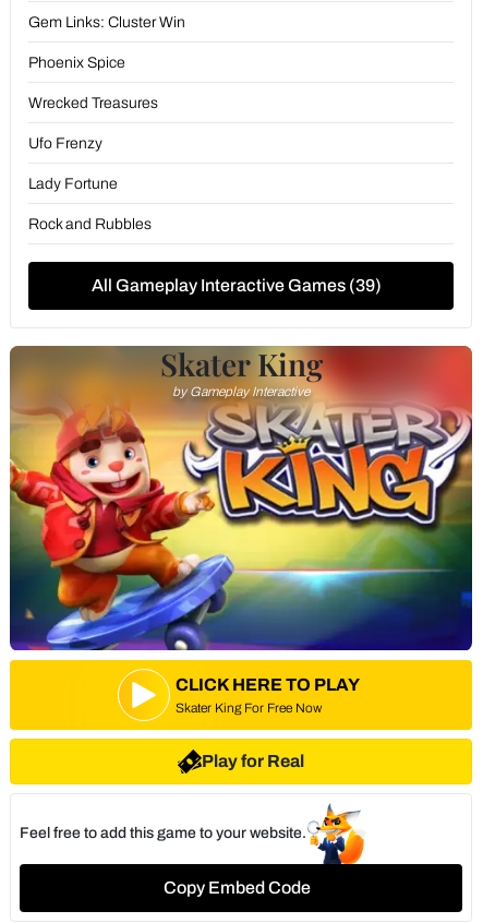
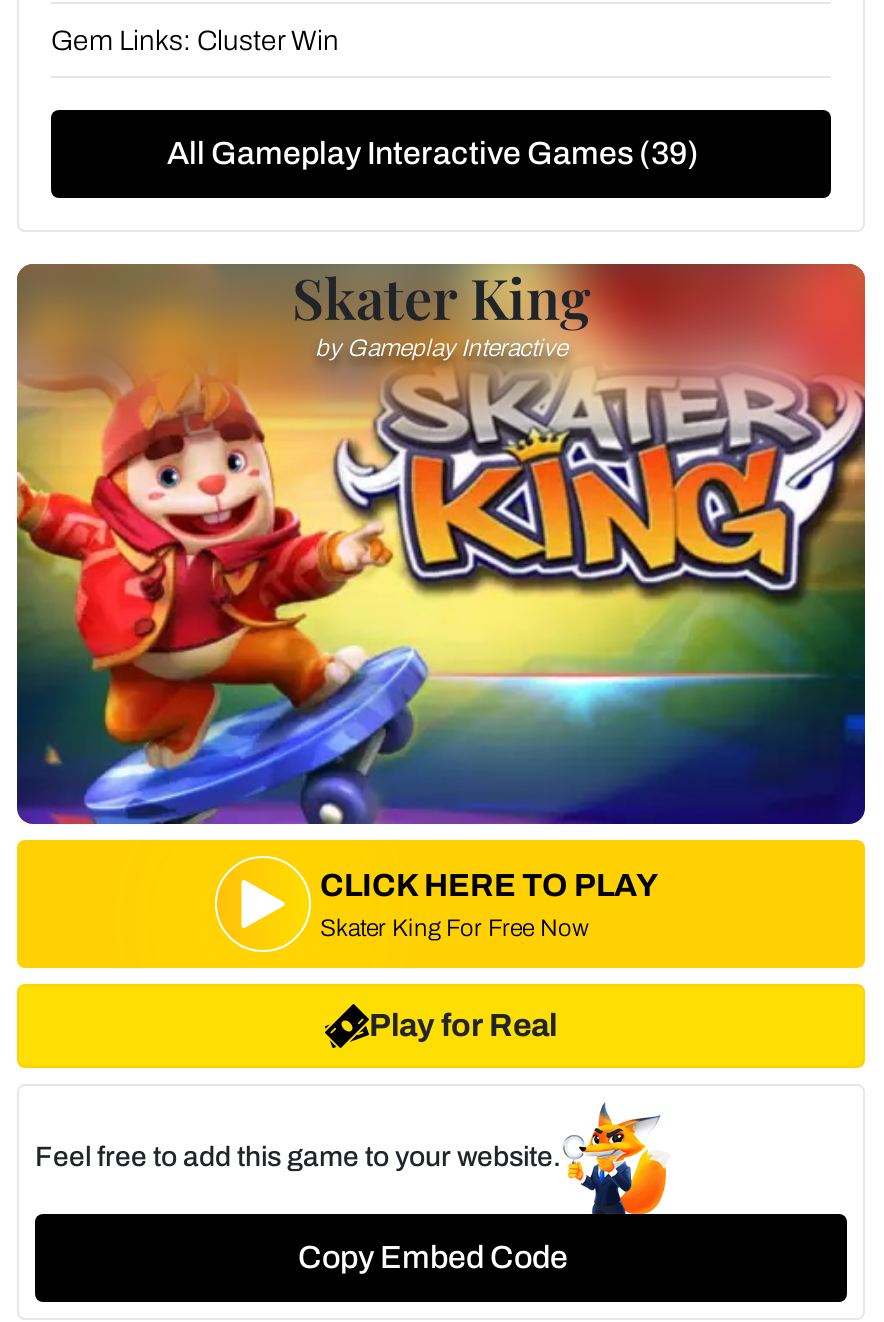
- Phoenix Spice
- Wrecked Treasures
- Ufo Frenzy
- Lady Fortune
- Rock and Rubbles
